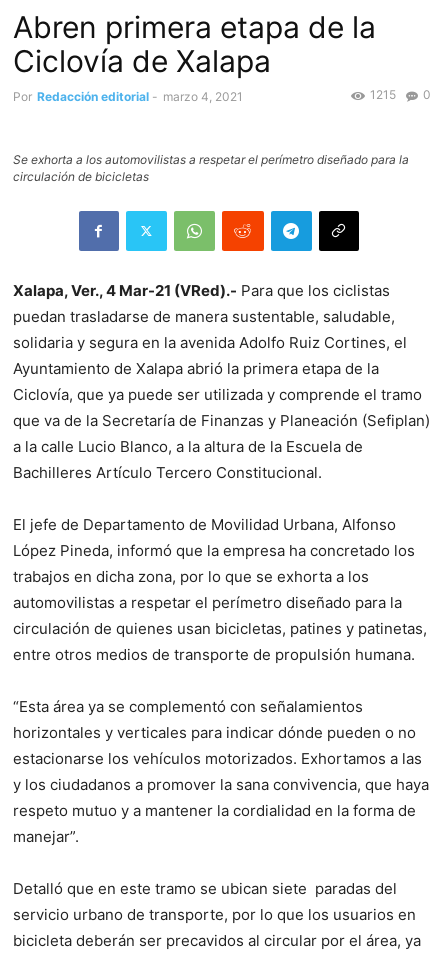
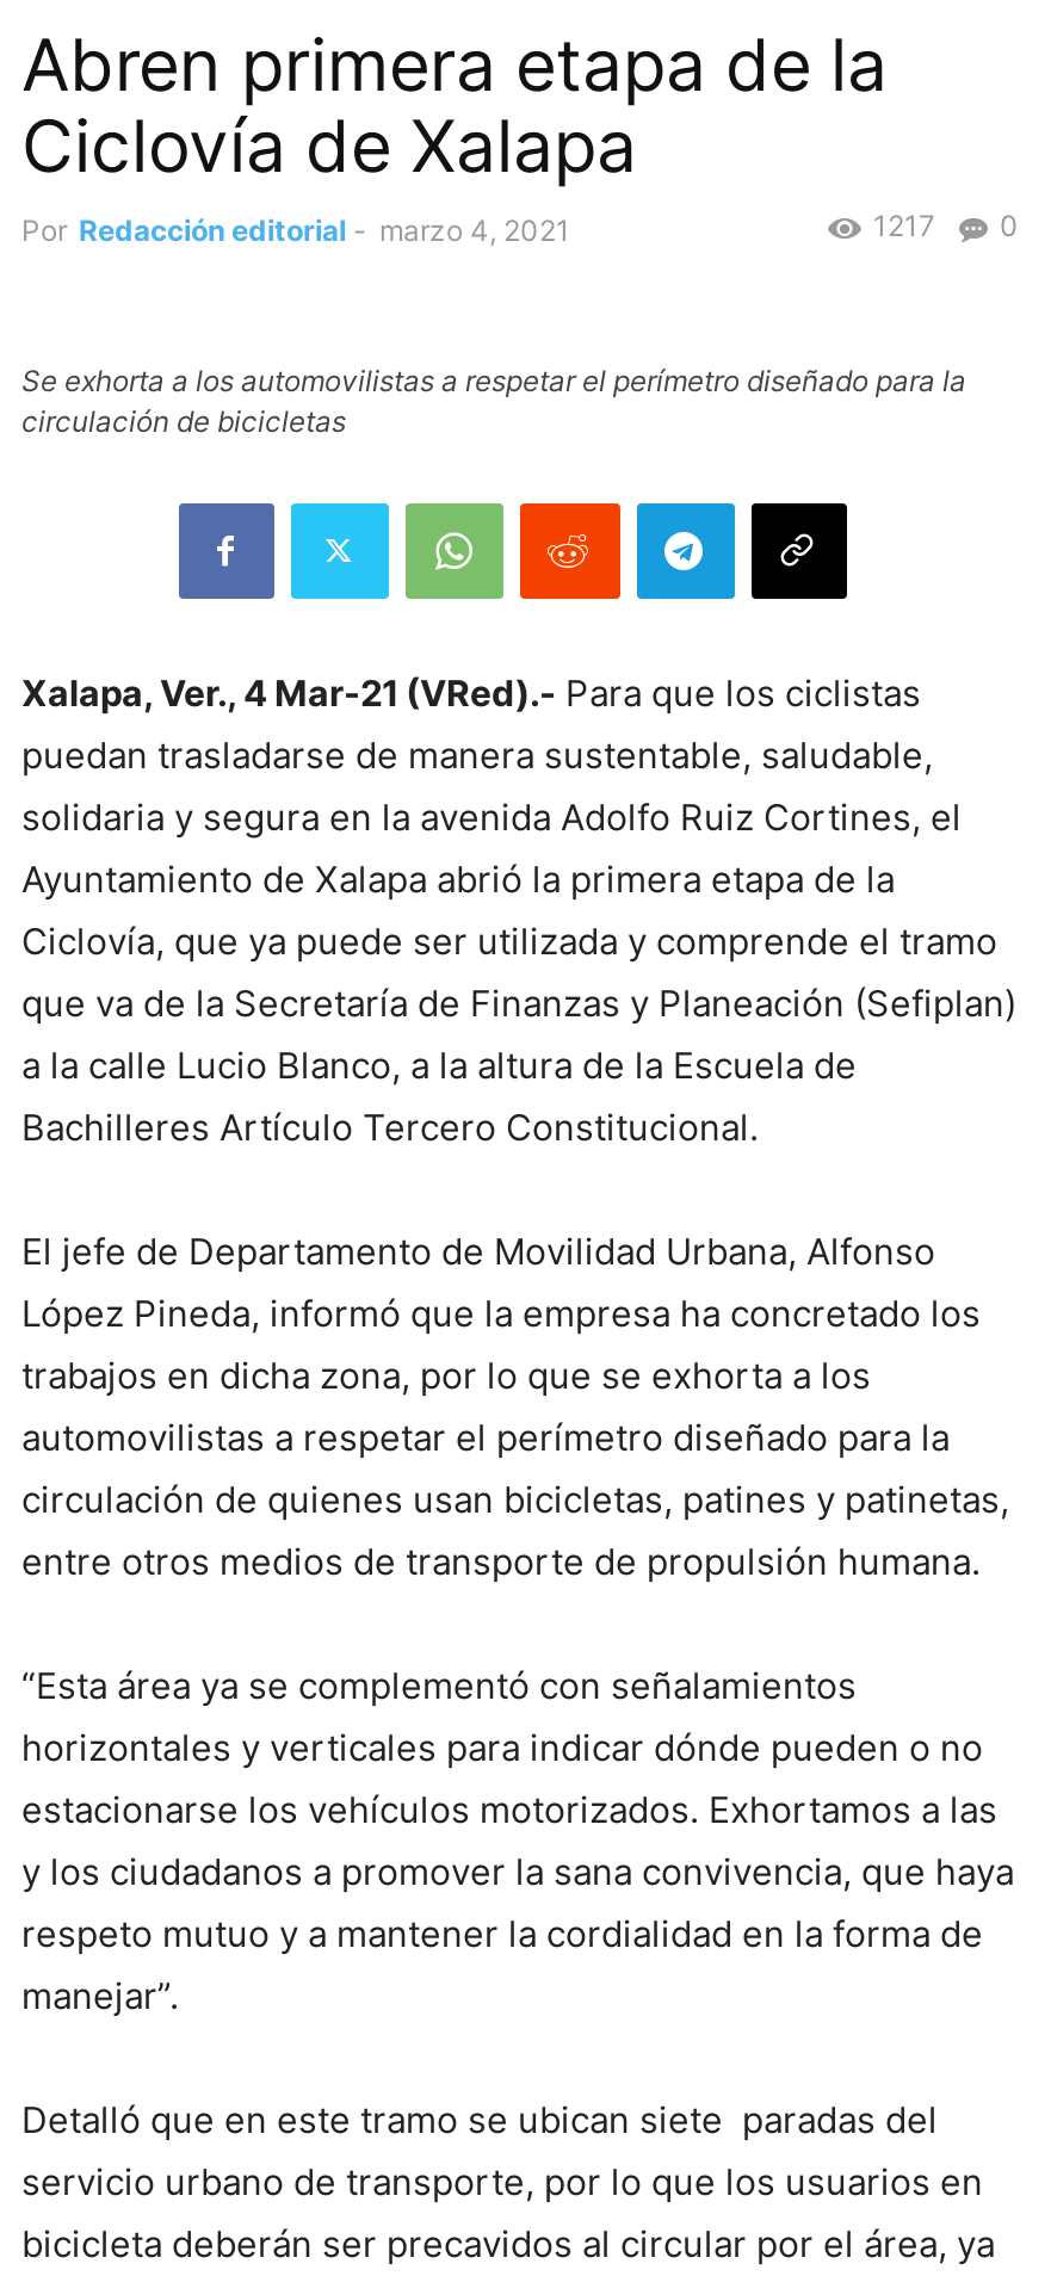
- 1215 0
+ 1217 0
